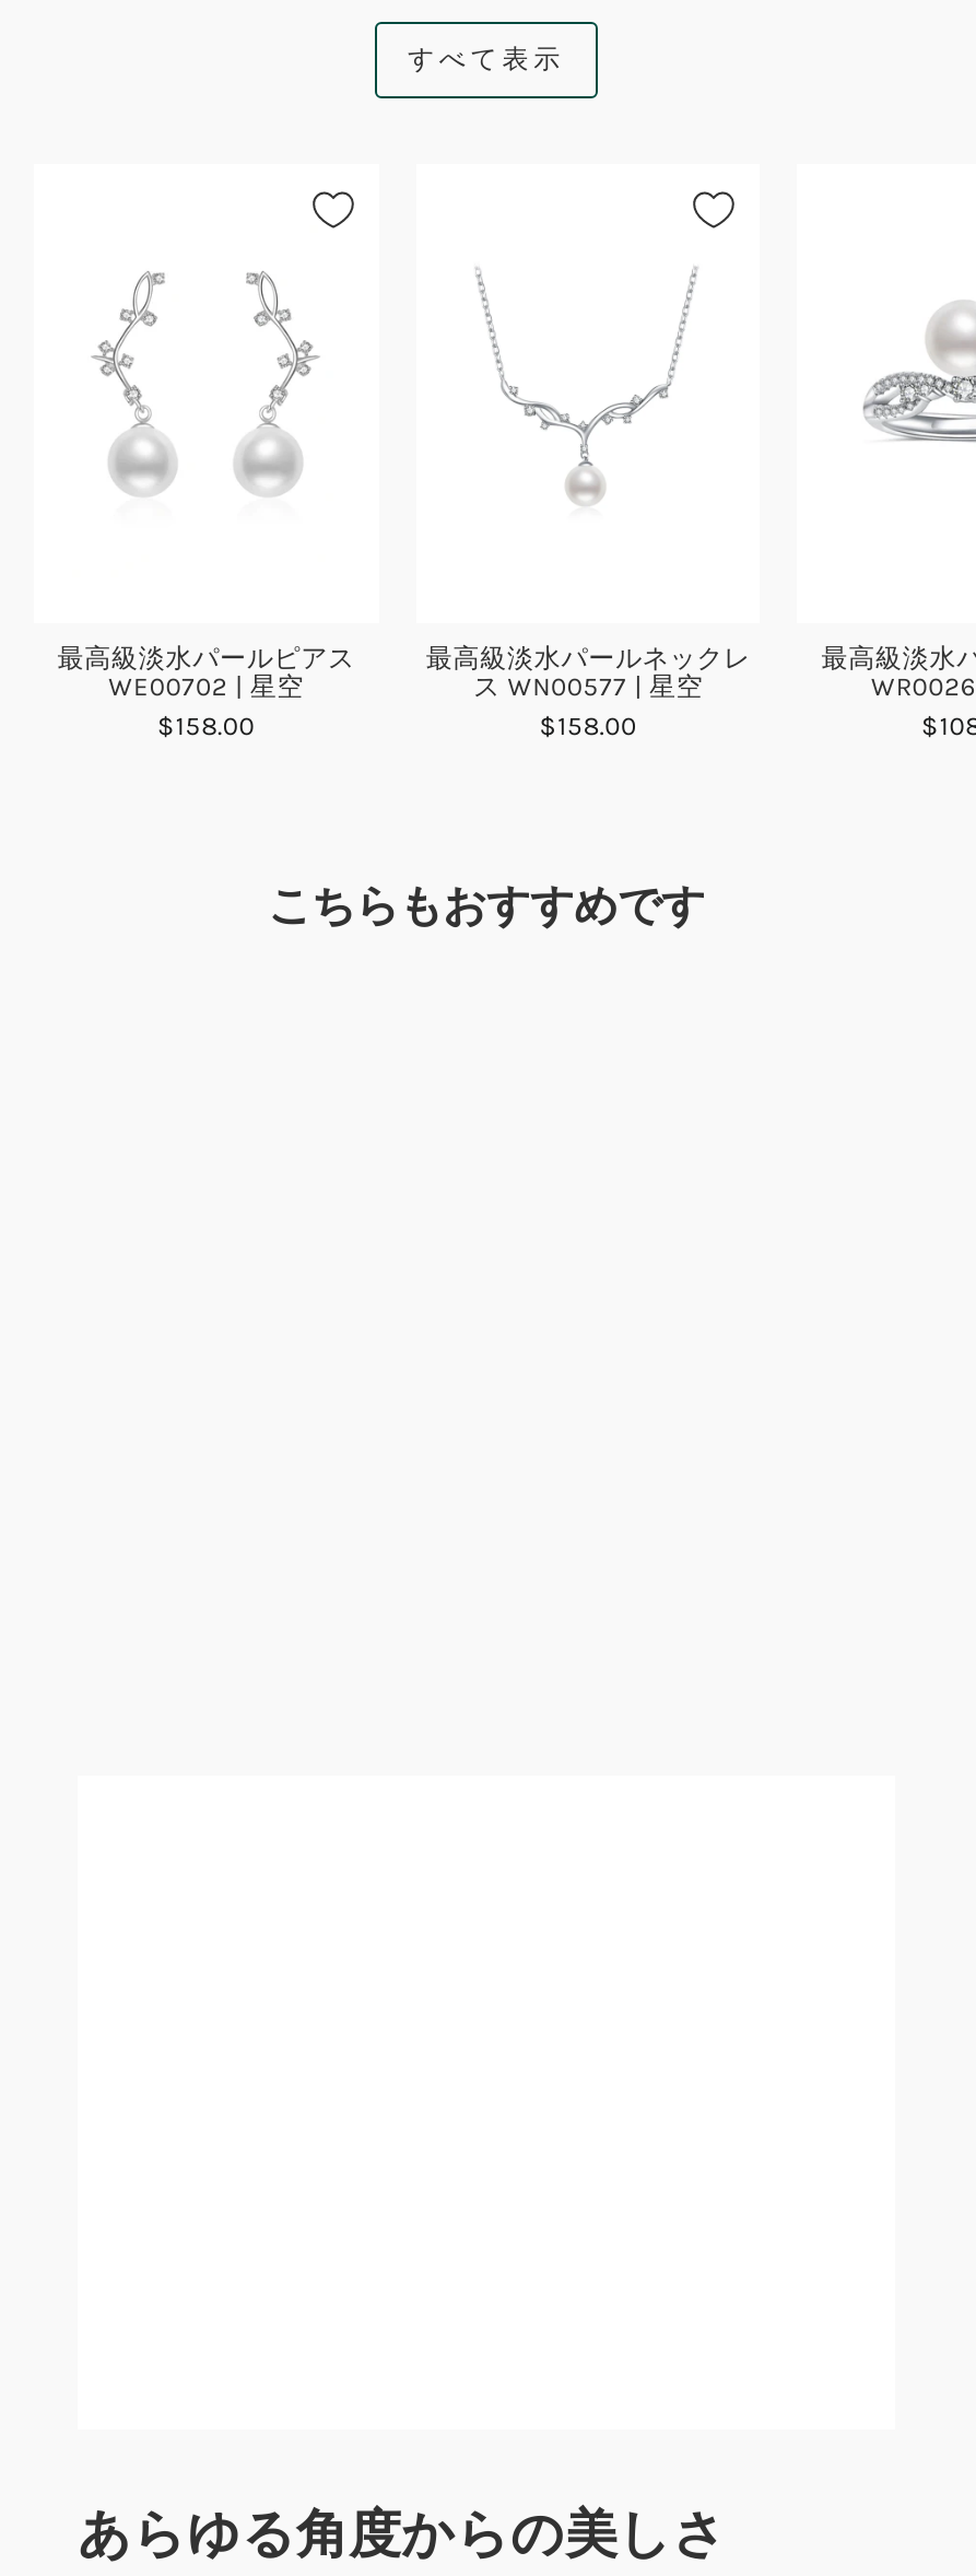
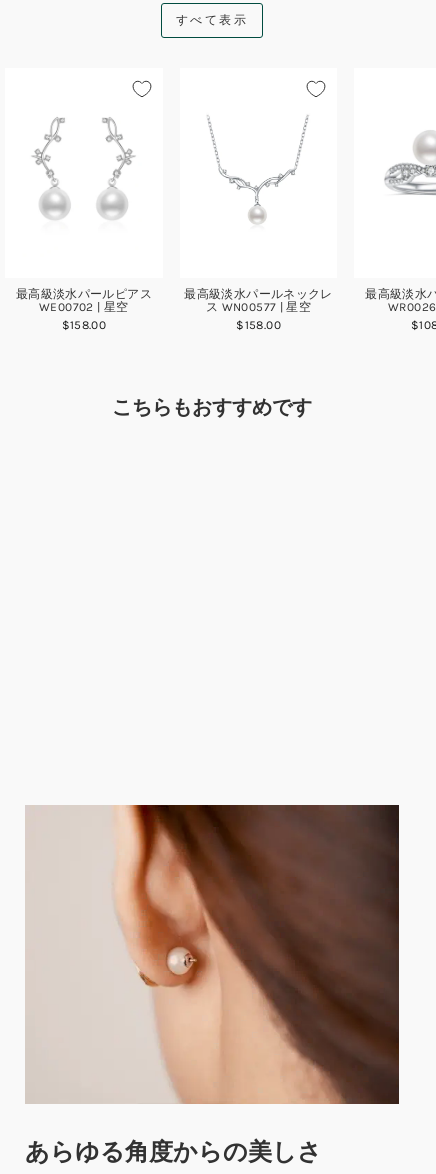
+ [image]
